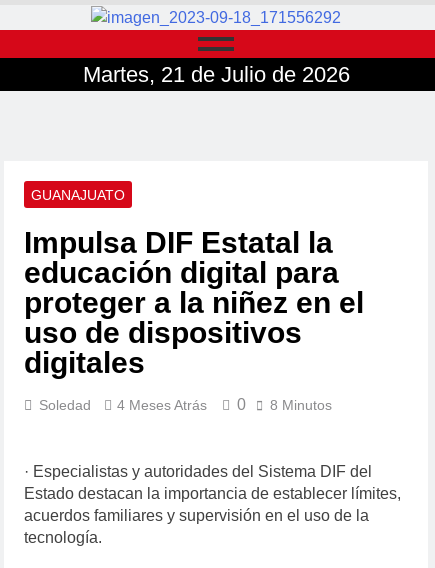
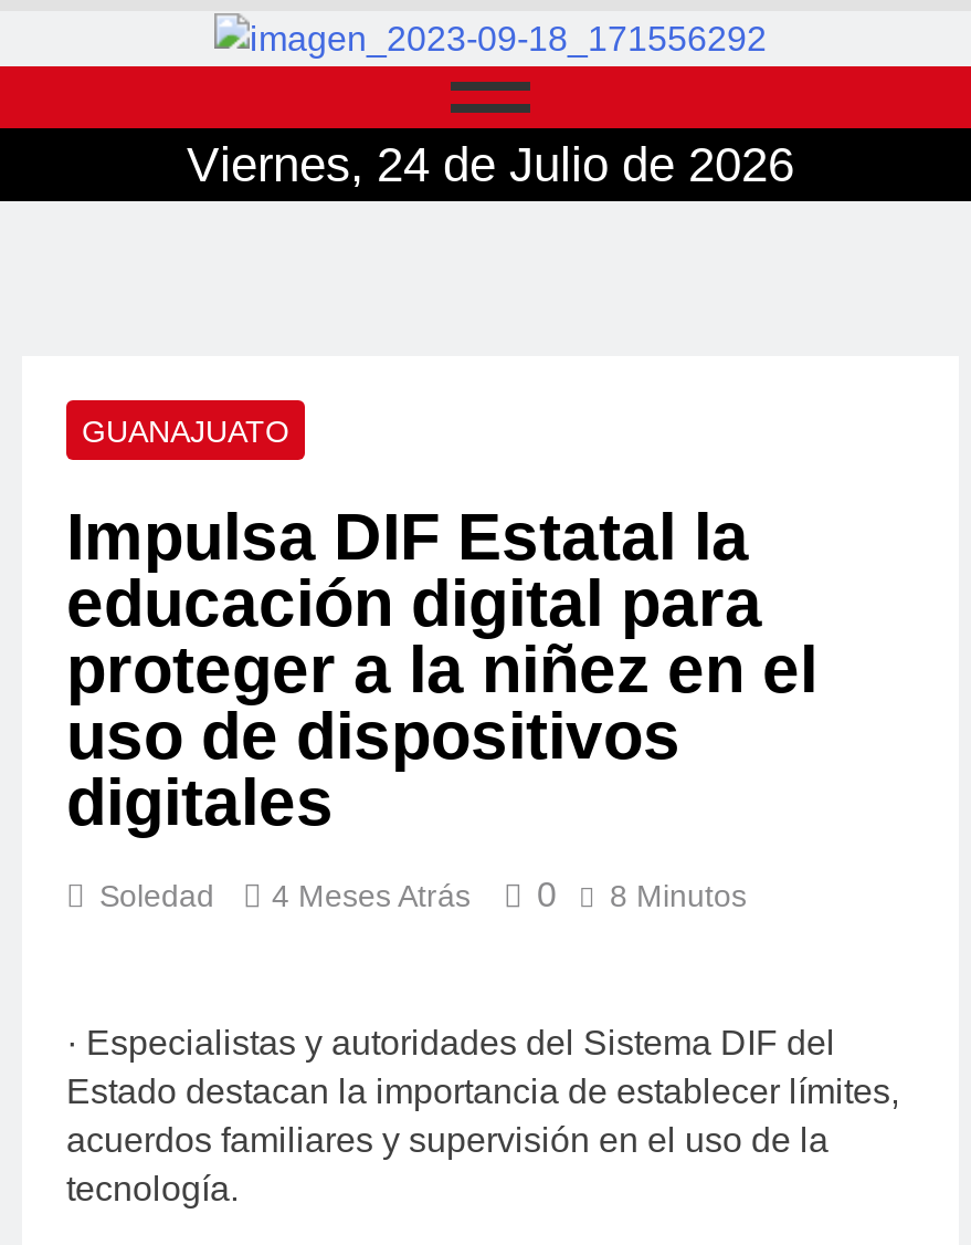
- Martes, 21 de Julio de 2026
+ Viernes, 24 de Julio de 2026
